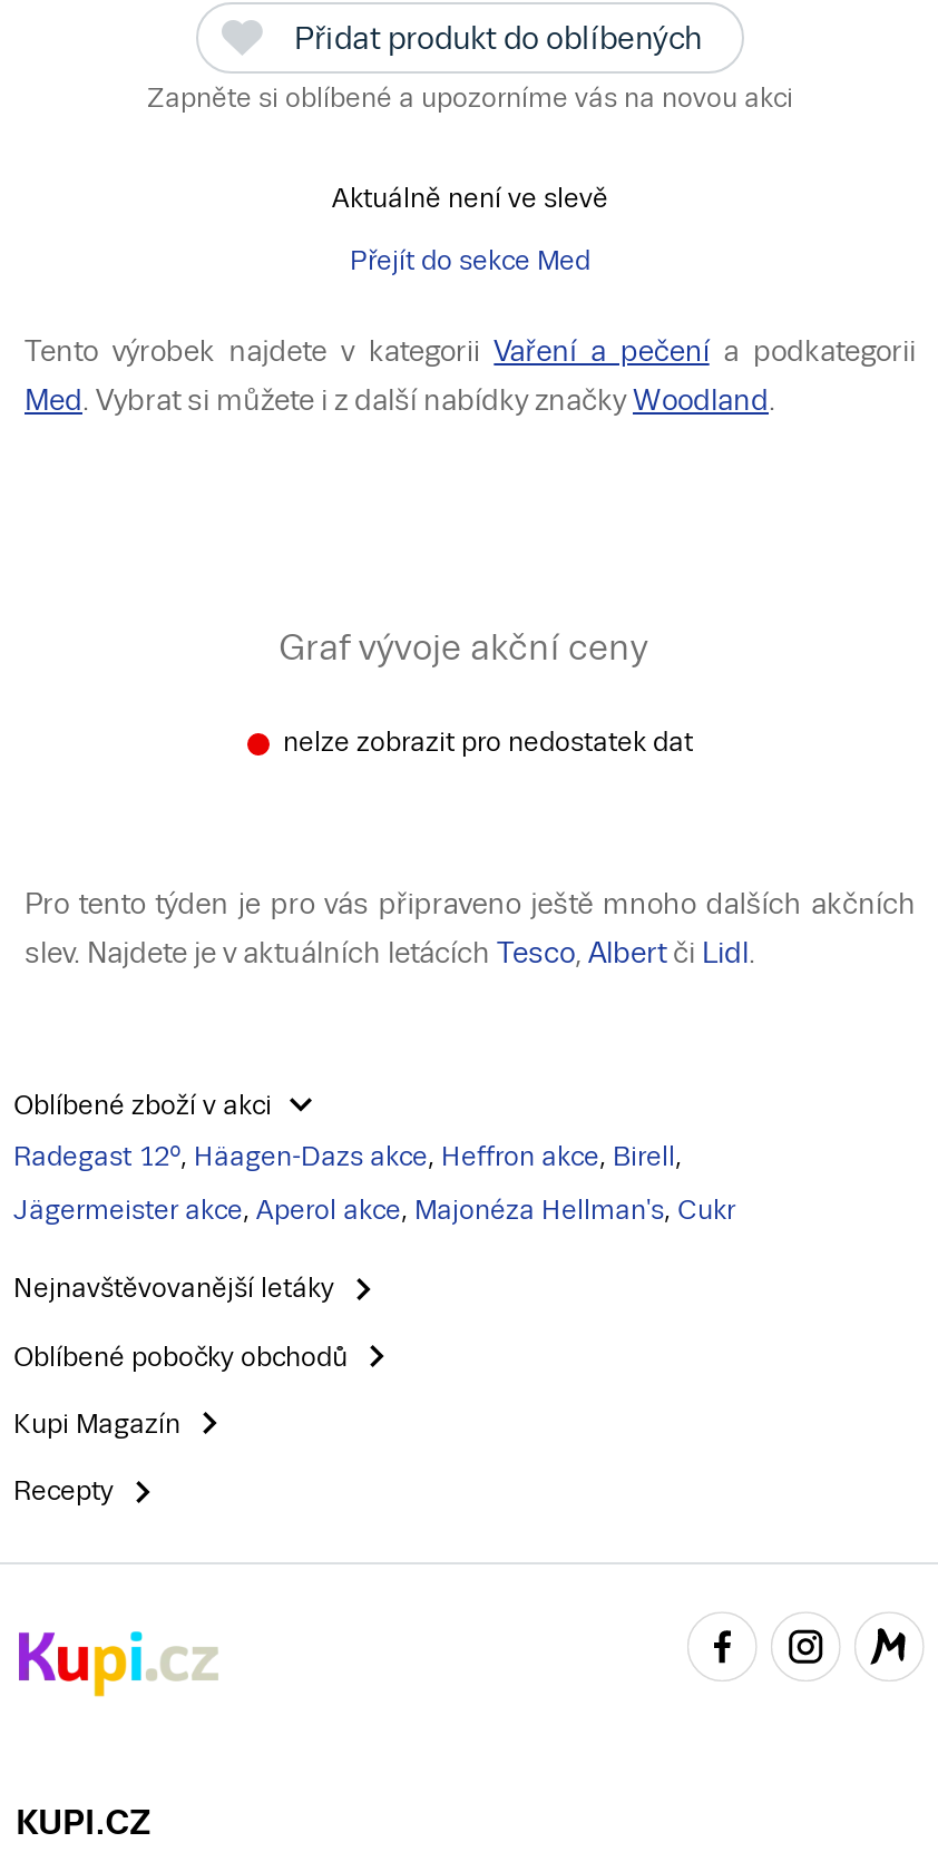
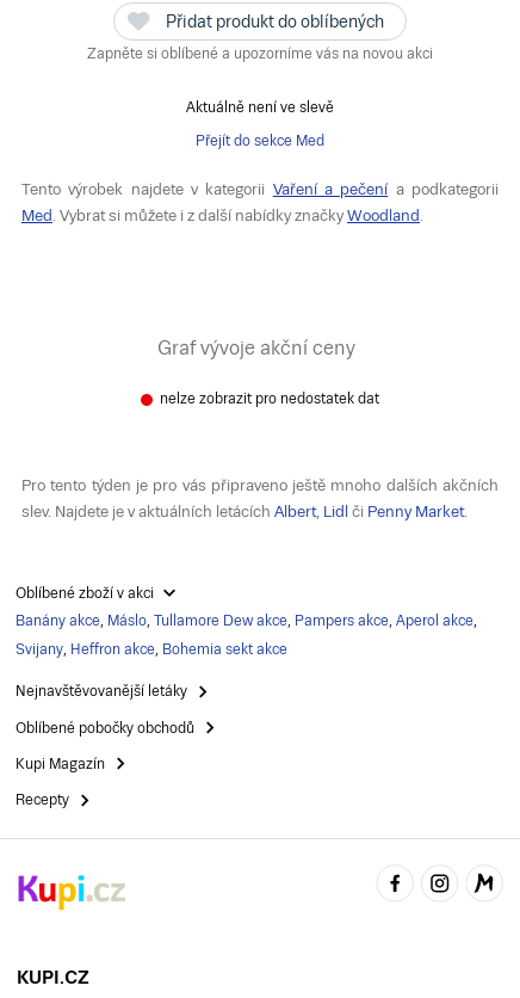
- slev. Najdete je v aktuálních letácích Tesco, Albert či Lidl.
+ slev. Najdete je v aktuálních letácích Albert, Lidl či Penny Market.

- Radegast 12°, Häagen-Dazs akce, Heffron akce, Birell,
+ Banány akce, Máslo, Tullamore Dew akce, Pampers akce, Aperol akce,

- Jägermeister akce, Aperol akce, Majonéza Hellman's, Cukr
+ Svijany, Heffron akce, Bohemia sekt akce
